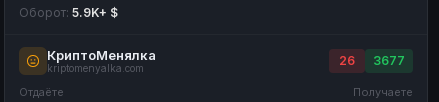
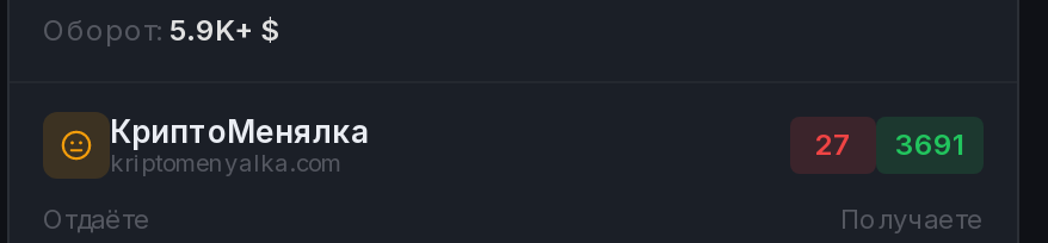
- 26
+ 27

- 3677
+ 3691
